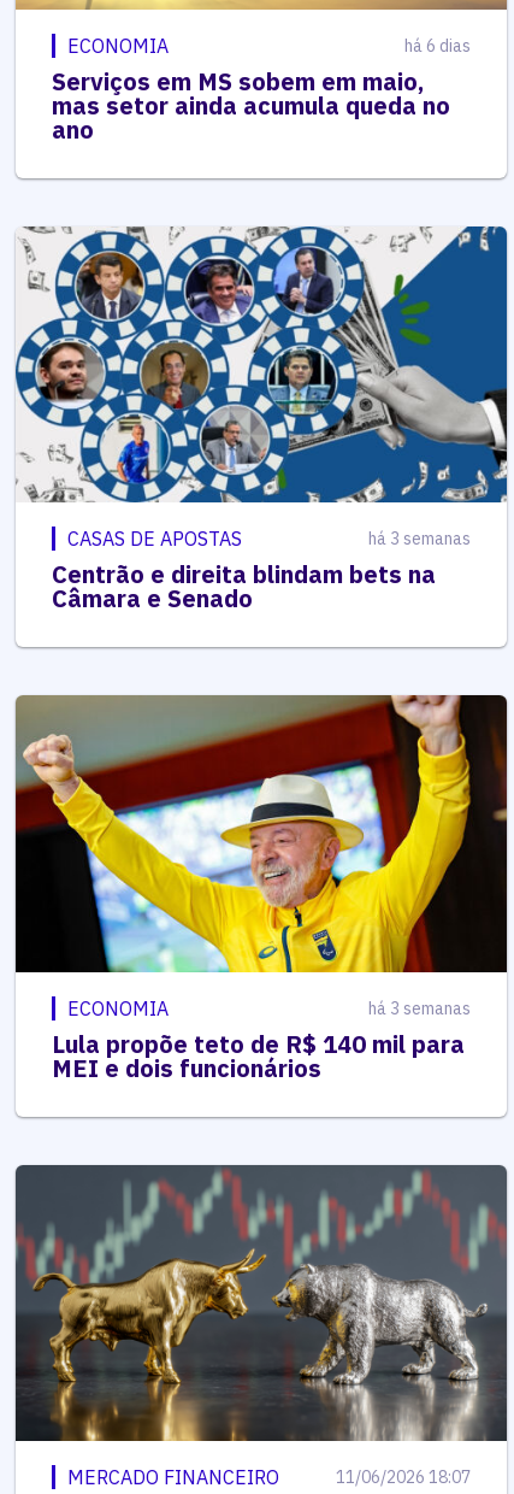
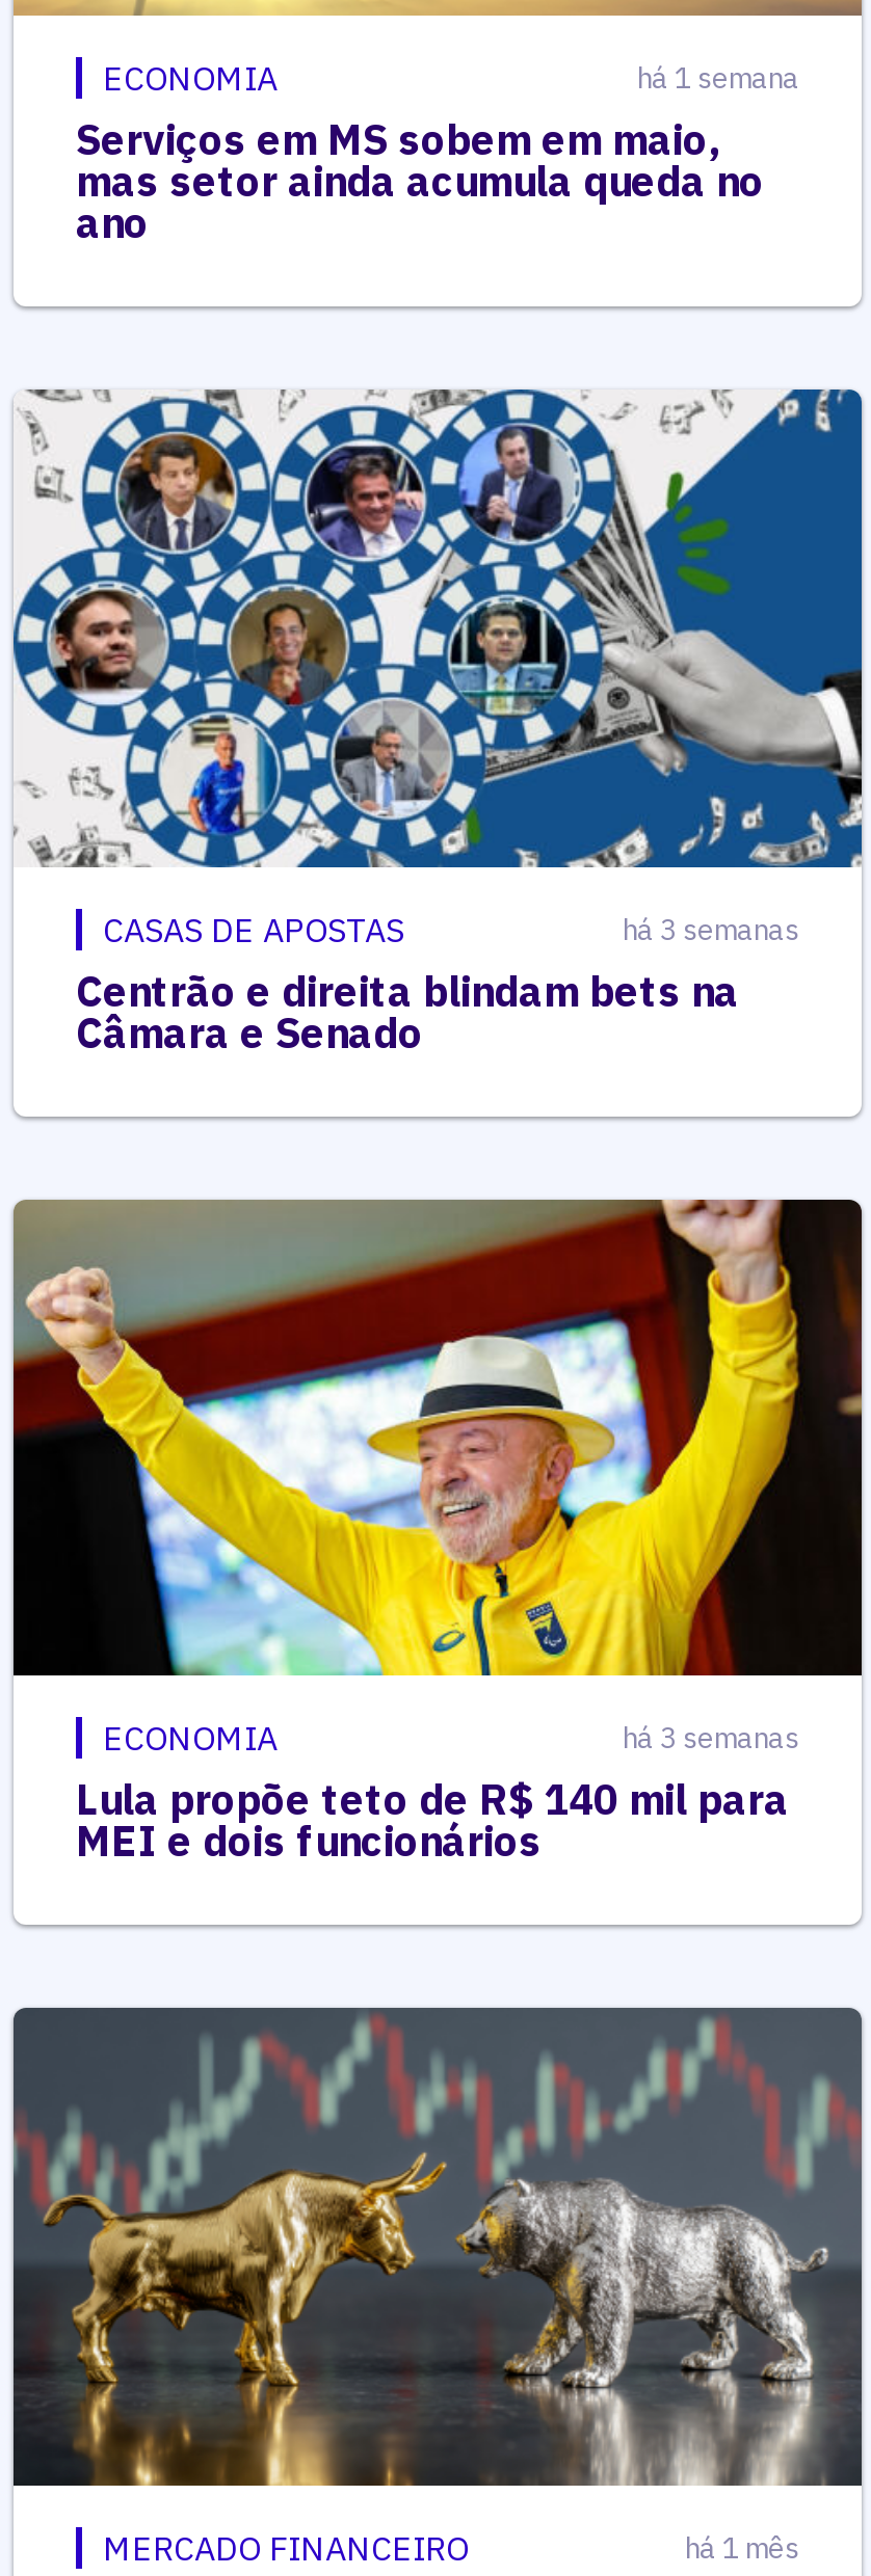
- há 6 dias
+ há 1 semana

- 11/06/2026 18:07
+ há 1 mês
